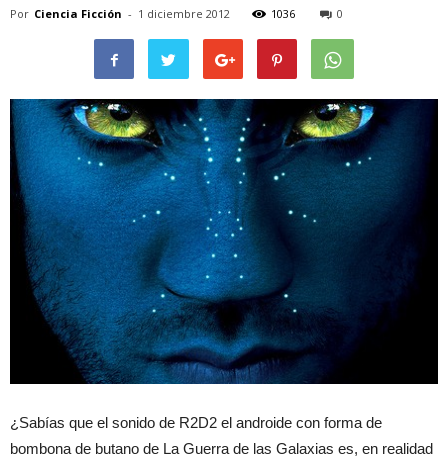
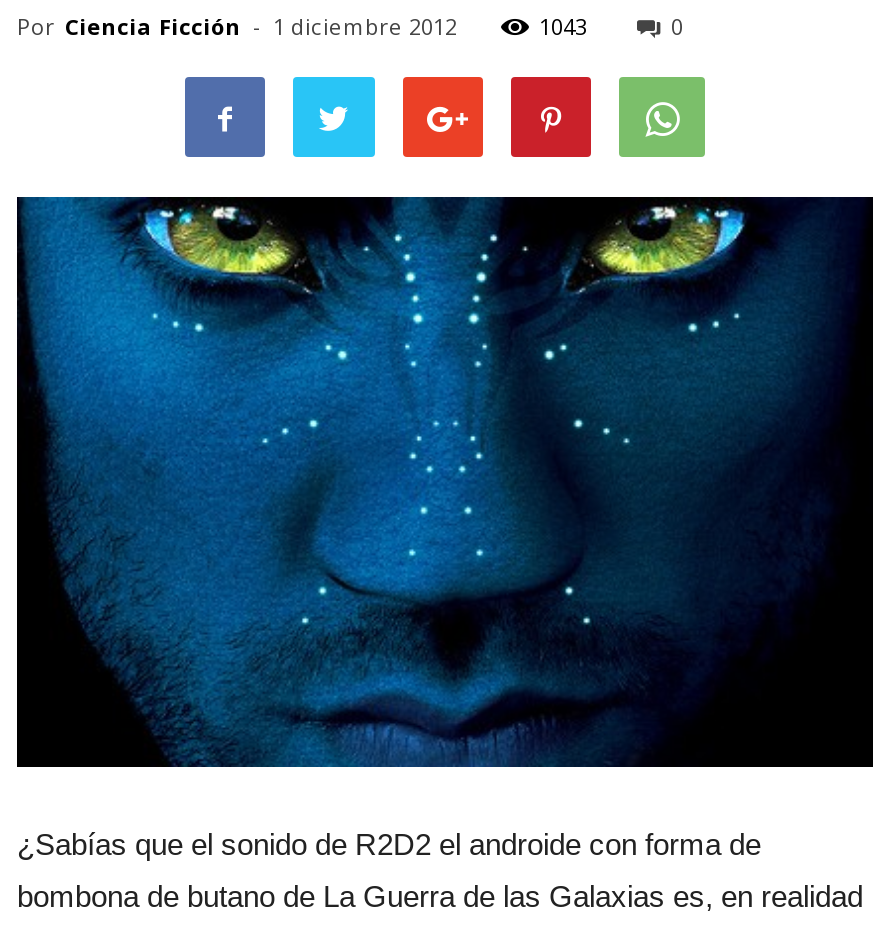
- 1036
+ 1043
